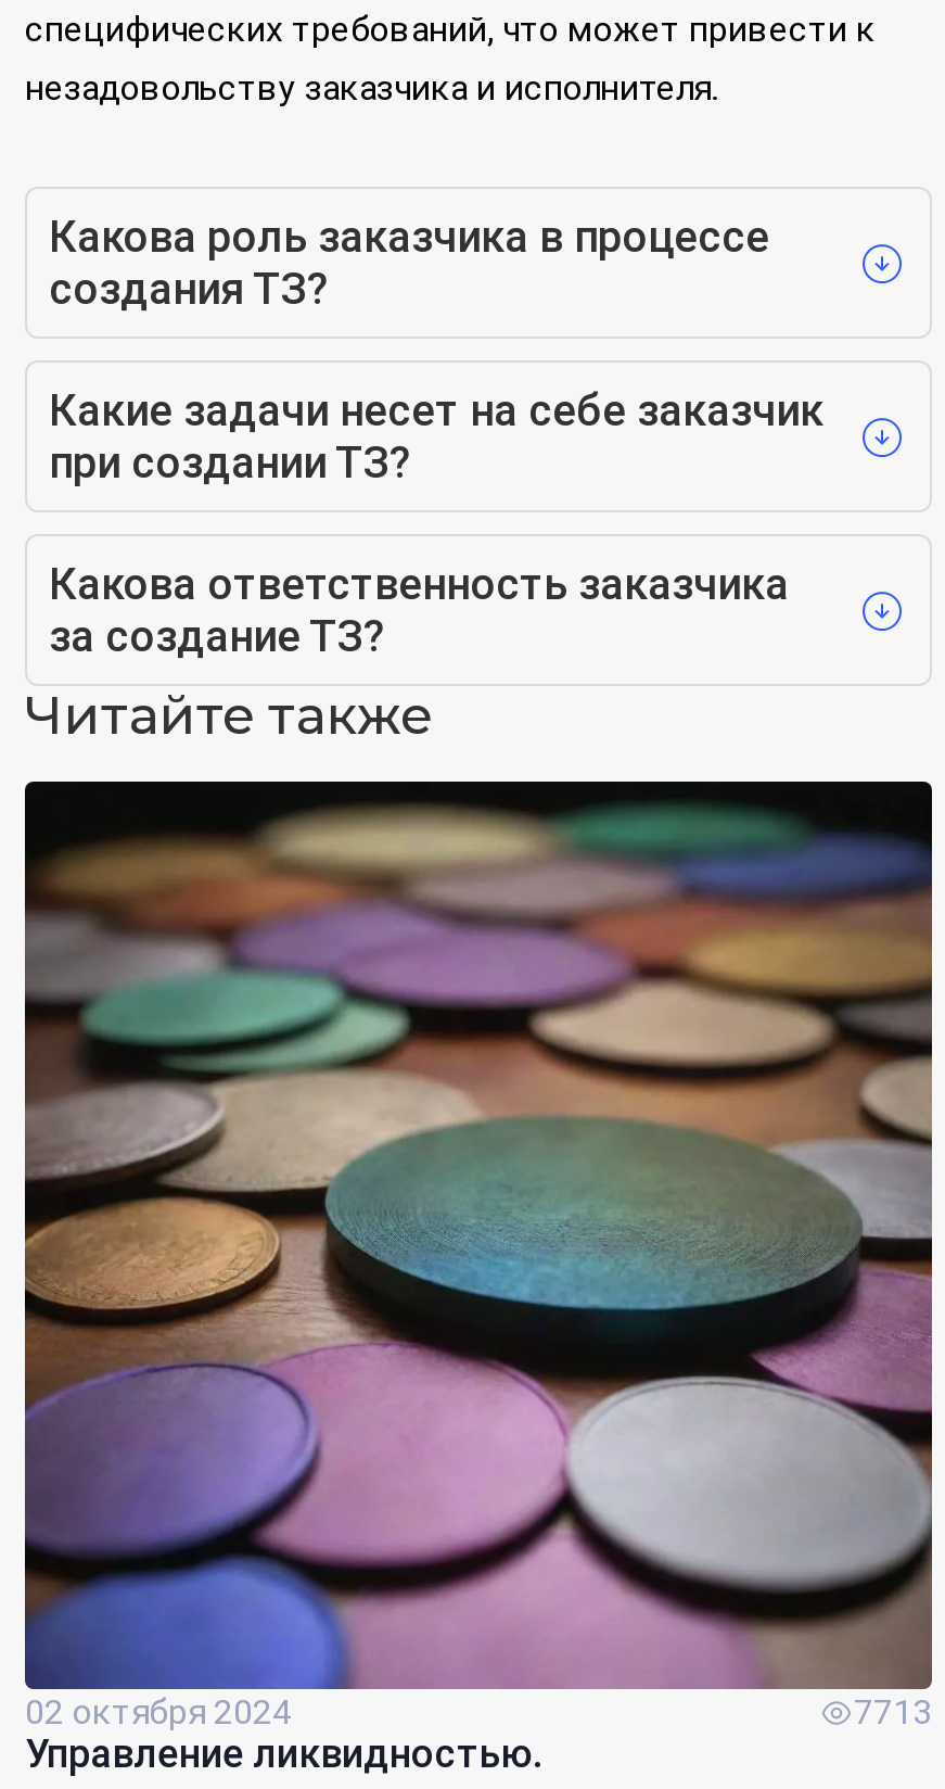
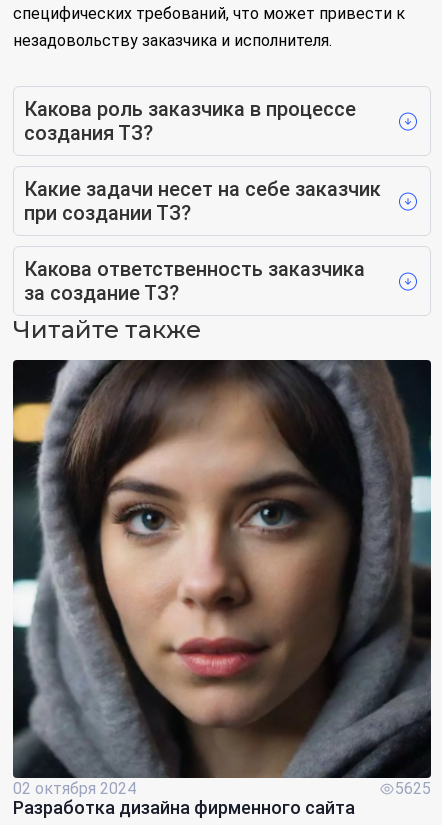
- [image]
- 7713
- Управление ликвидностью.
+ [image]
+ 5625
+ Разработка дизайна фирменного сайта
